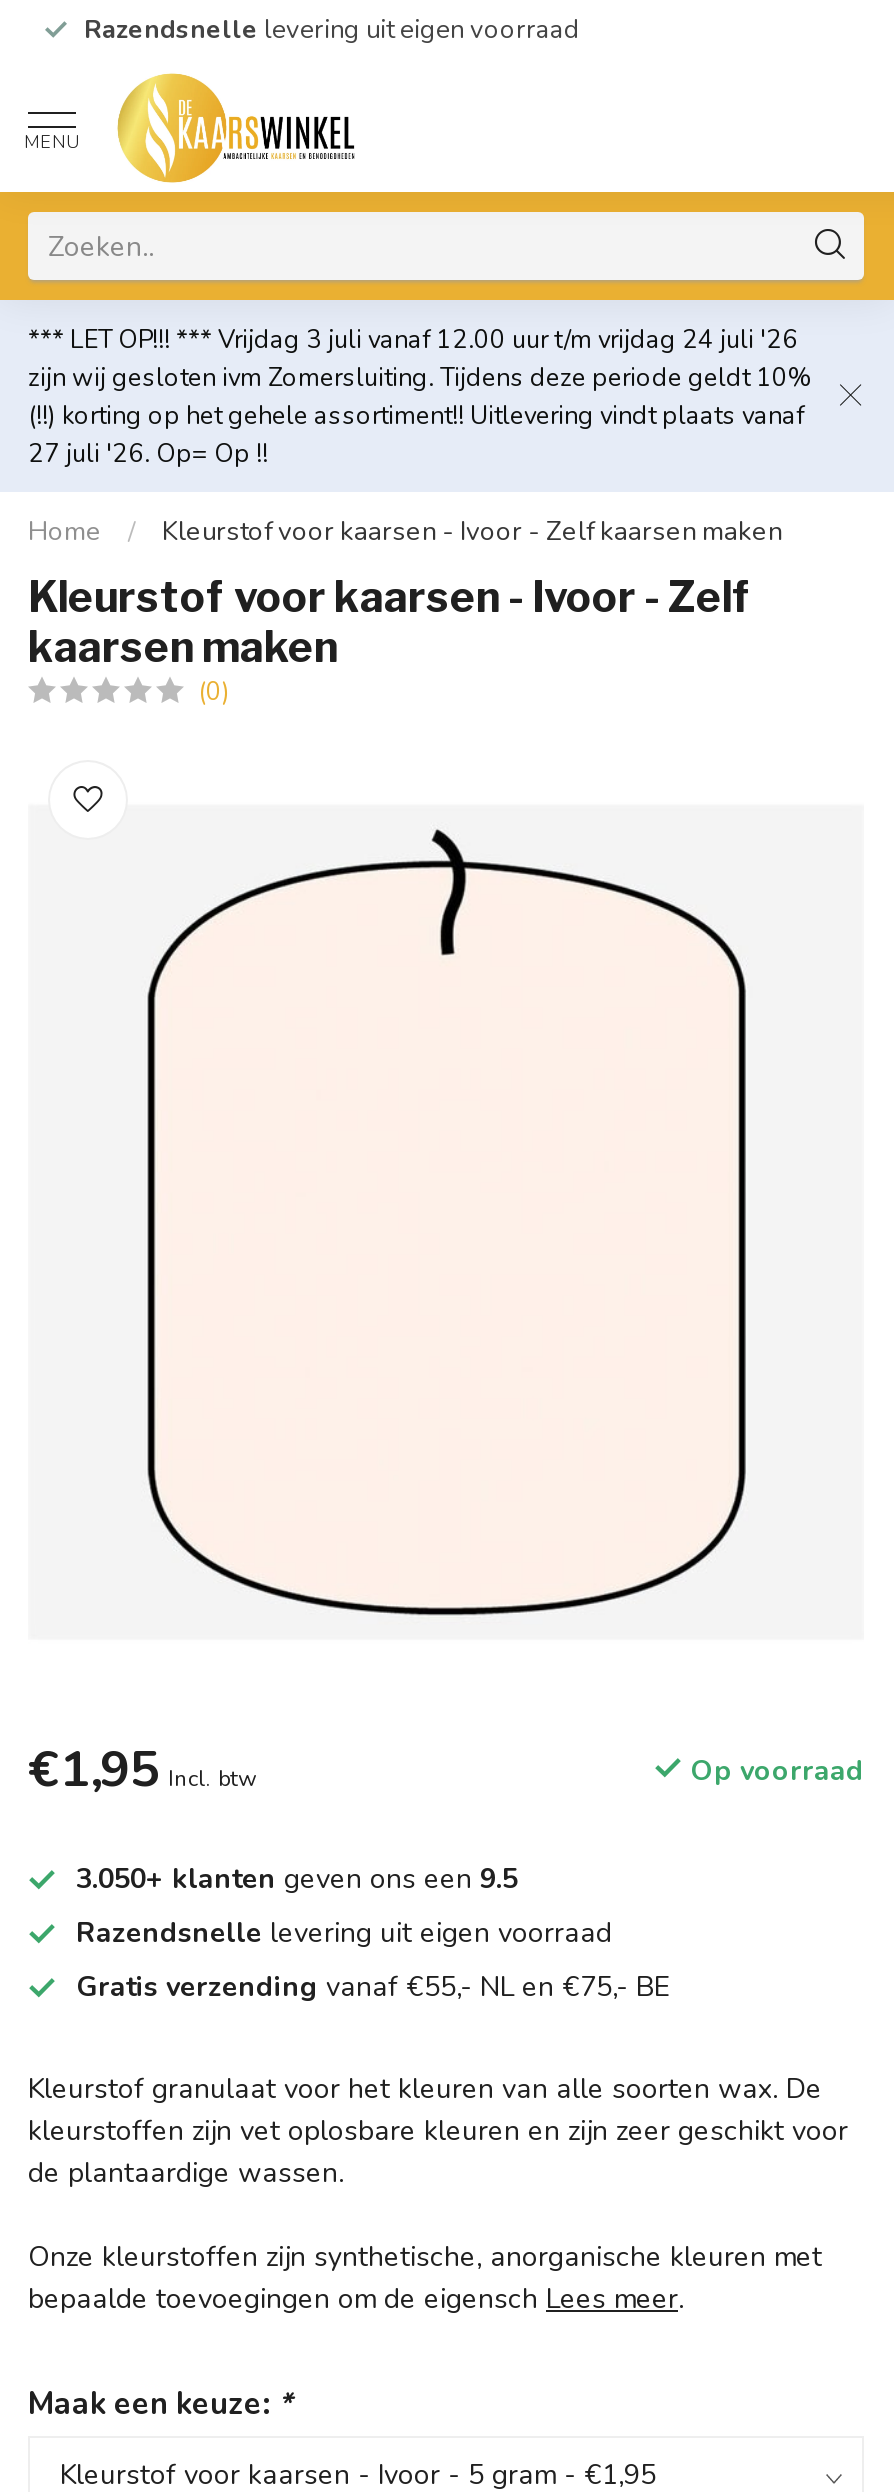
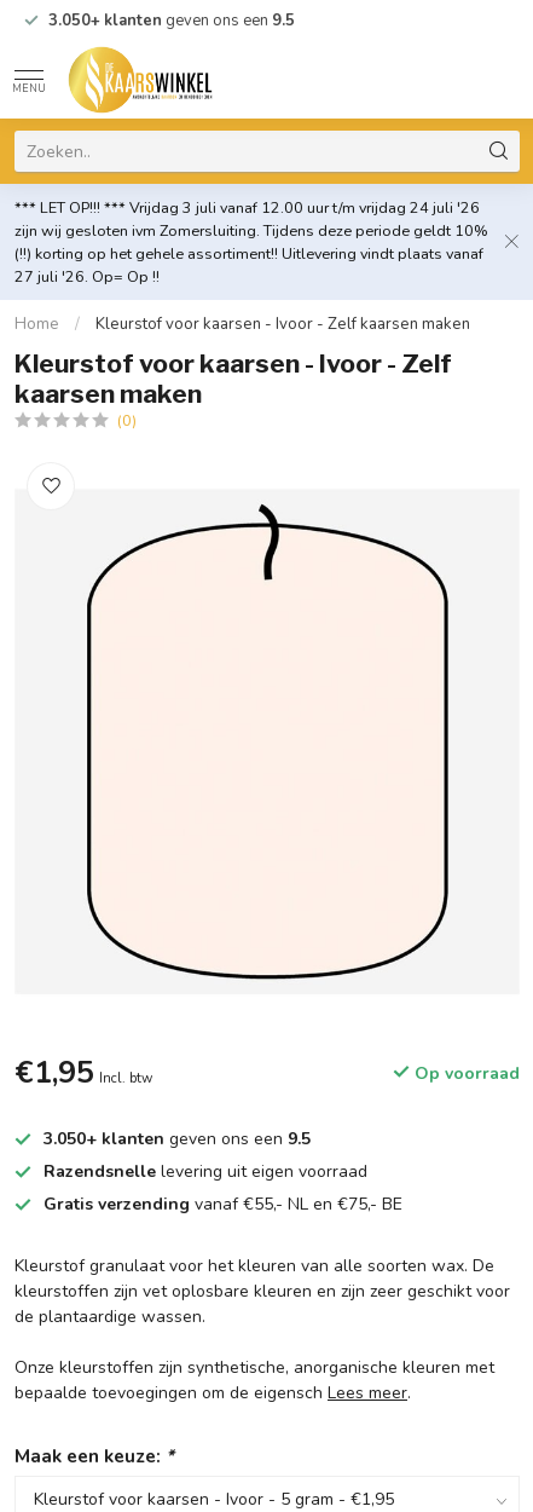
- Razendsnelle levering uit eigen voorraad
+ 3.050+ klanten geven ons een 9.5
